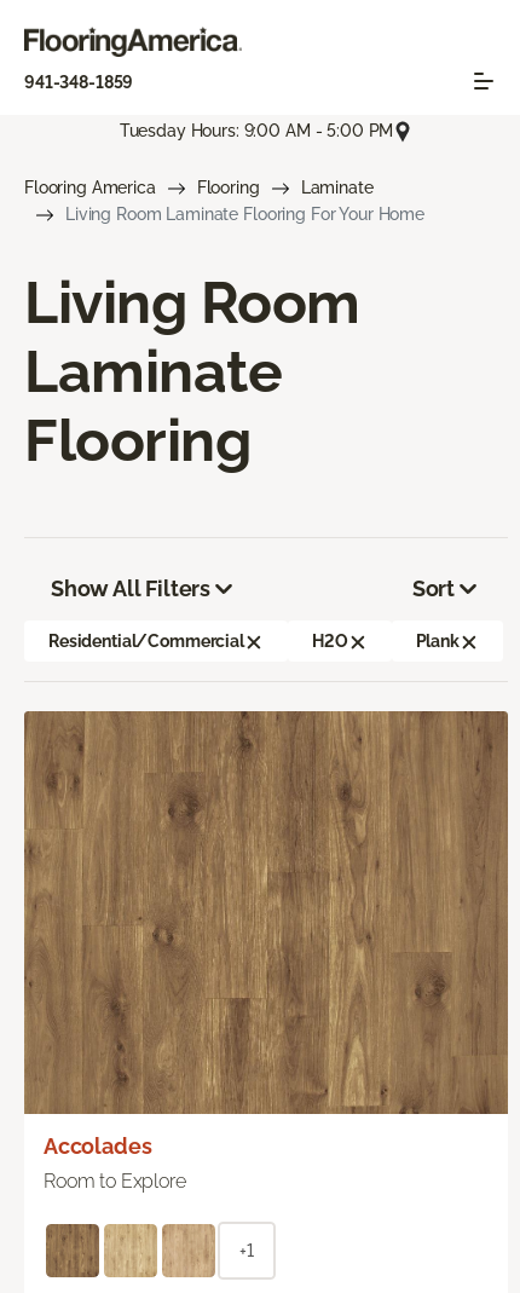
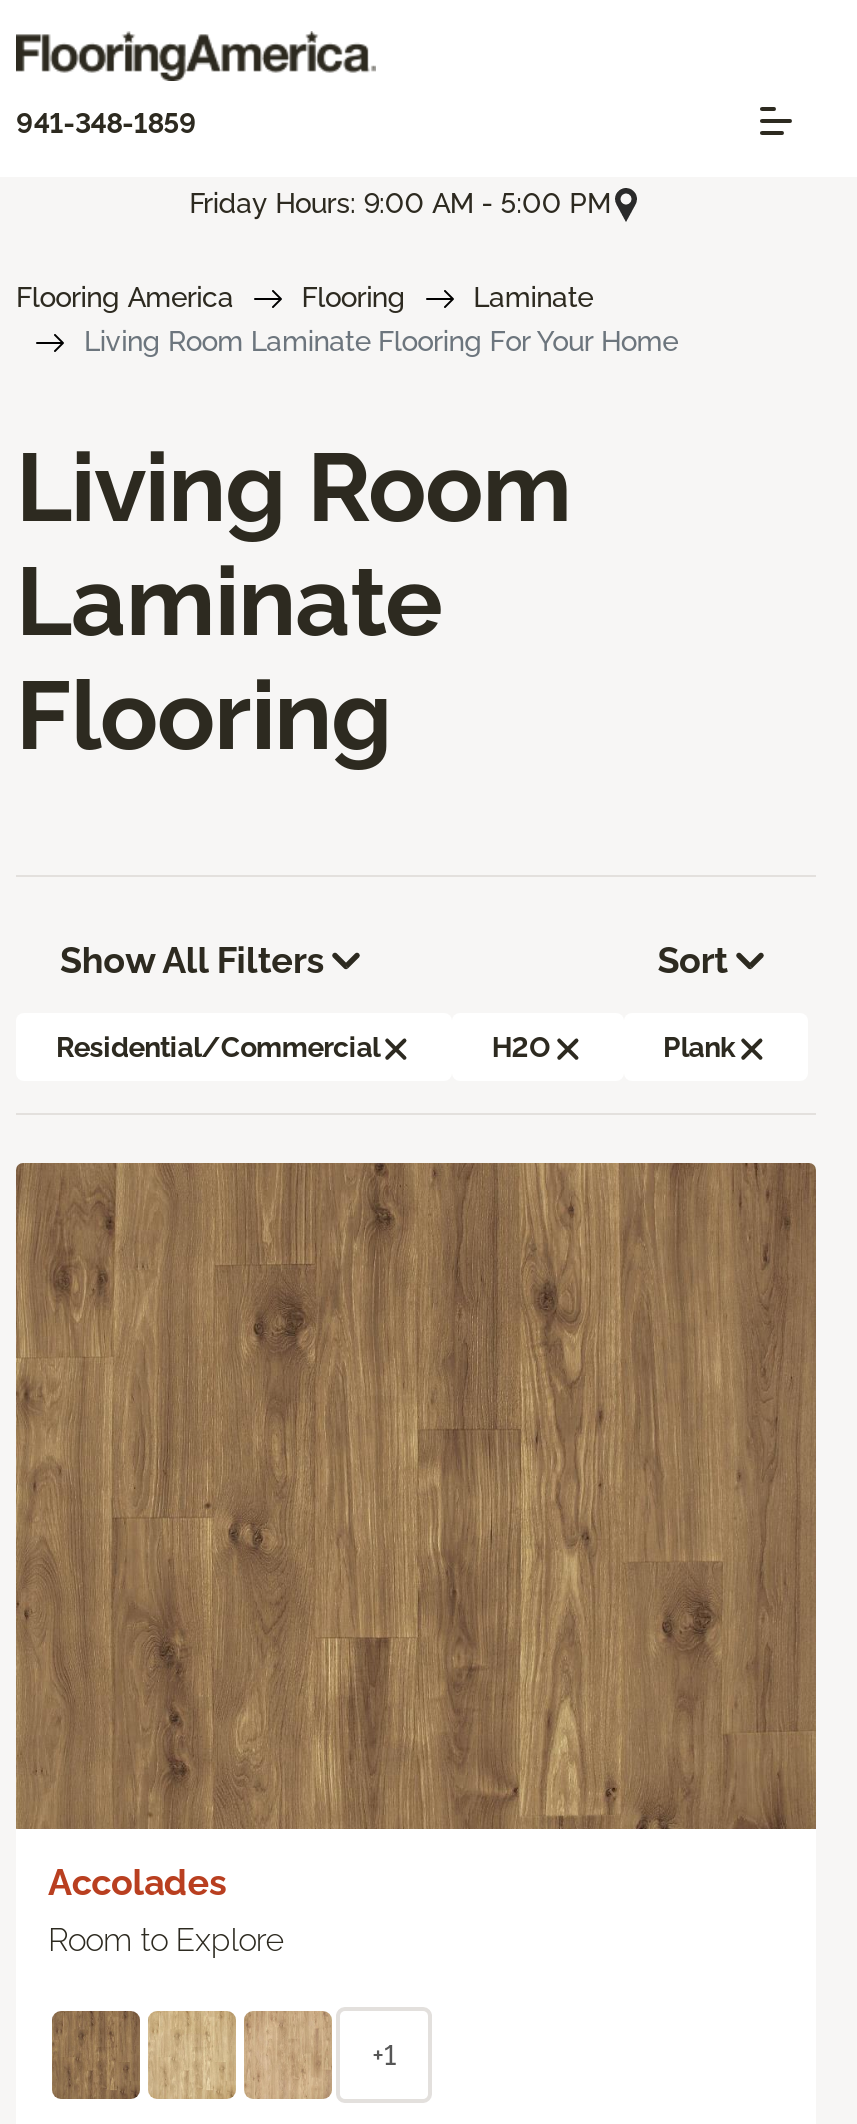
- Tuesday Hours: 9:00 AM - 5:00 PM
+ Friday Hours: 9:00 AM - 5:00 PM
